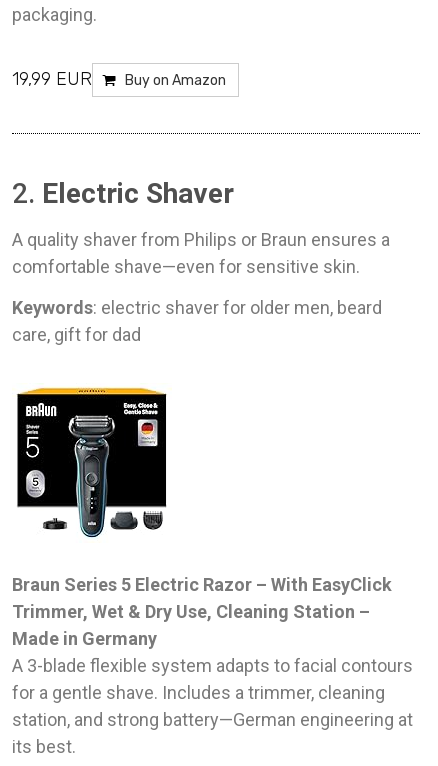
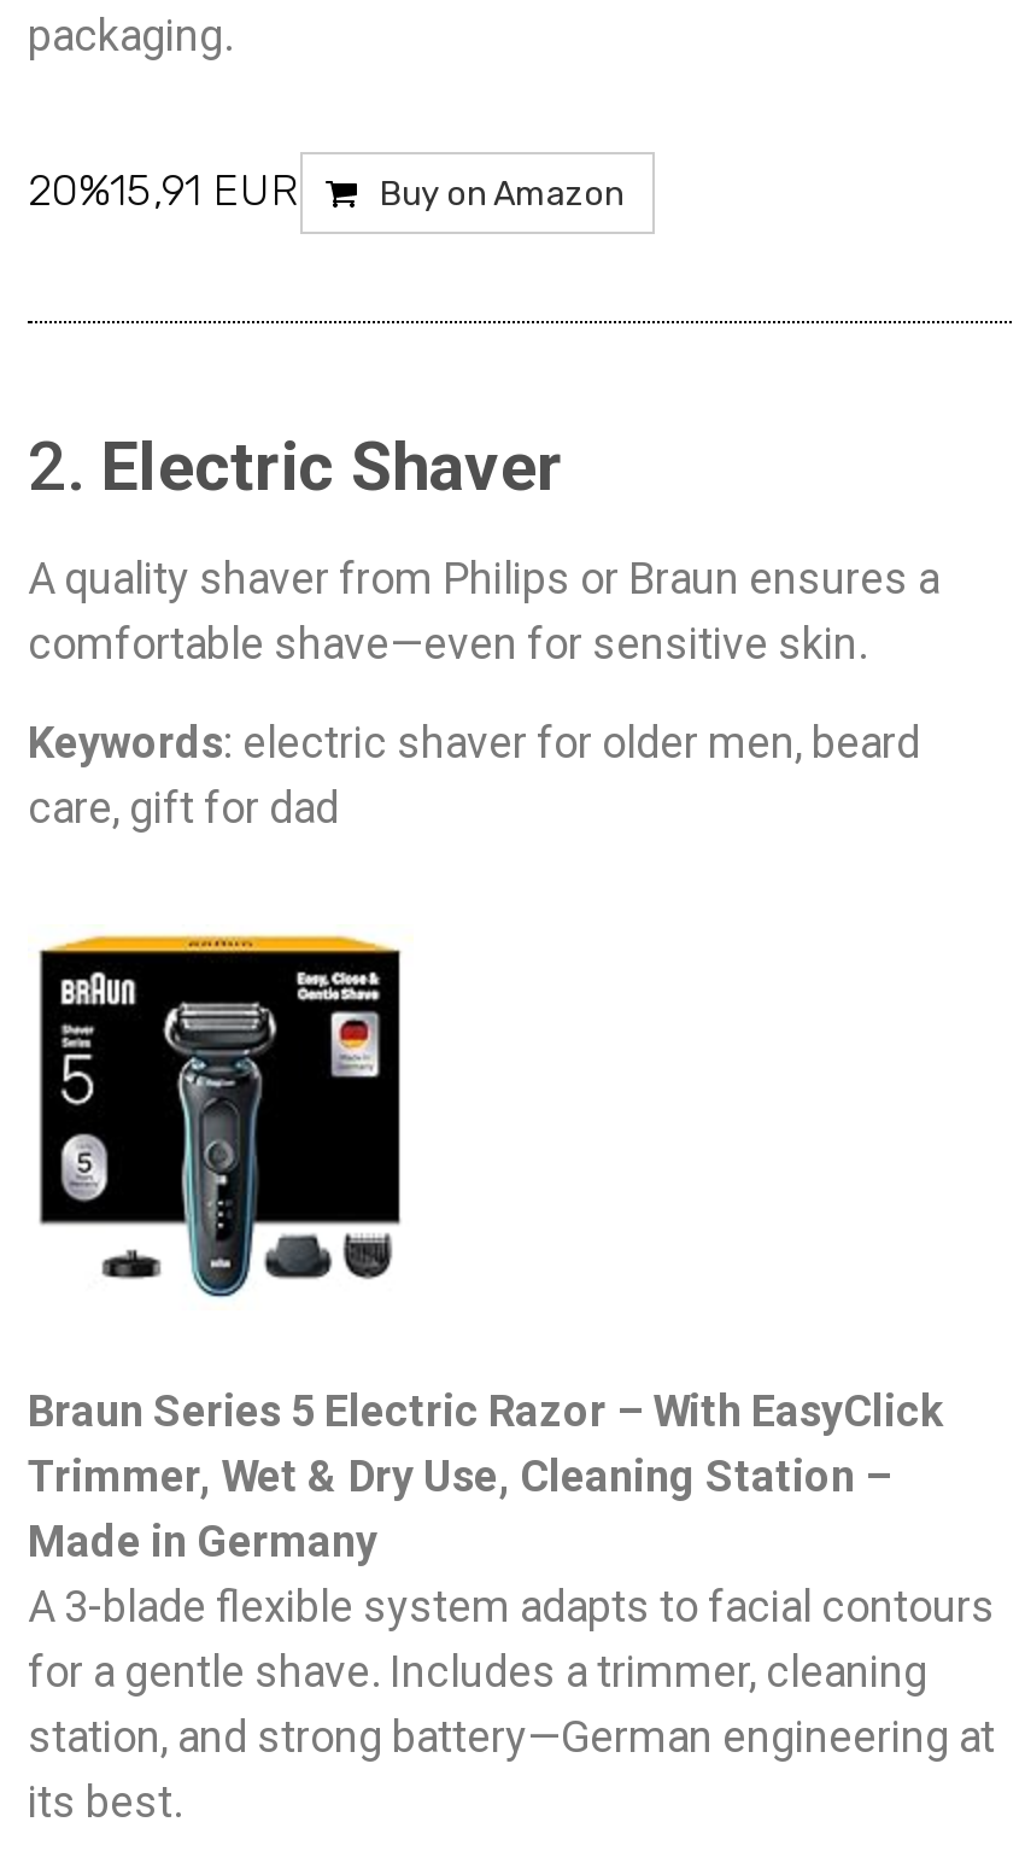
- 19,99 EUR Buy on Amazon
+ 20%15,91 EUR Buy on Amazon
